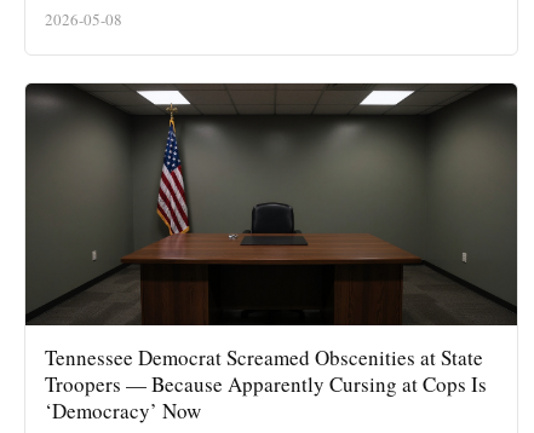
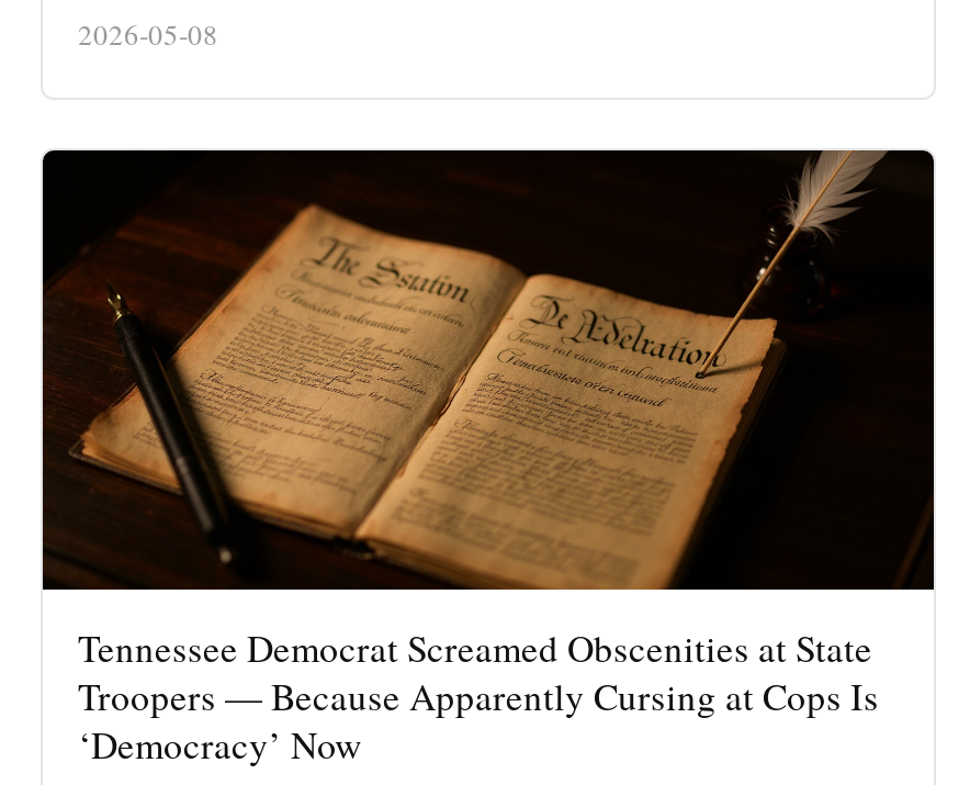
- [image]
+ [image]
